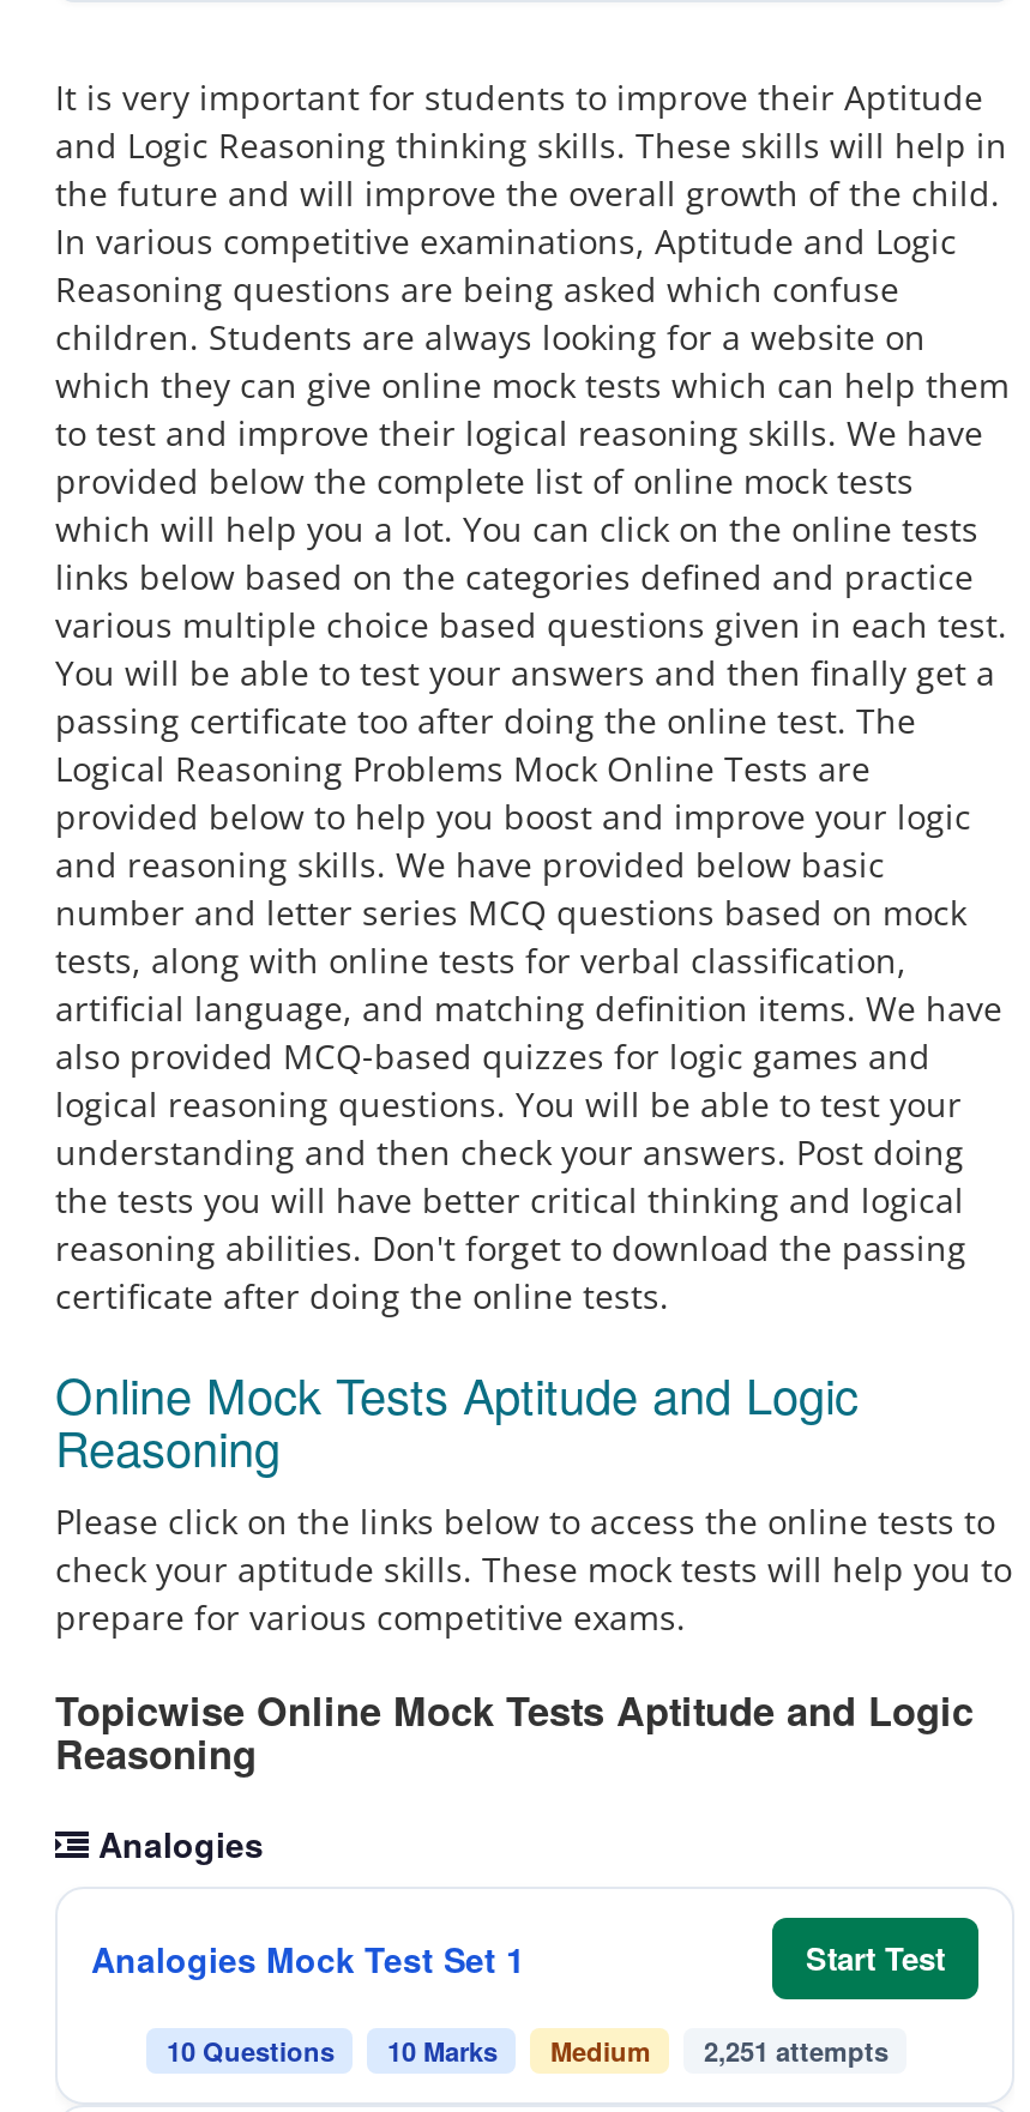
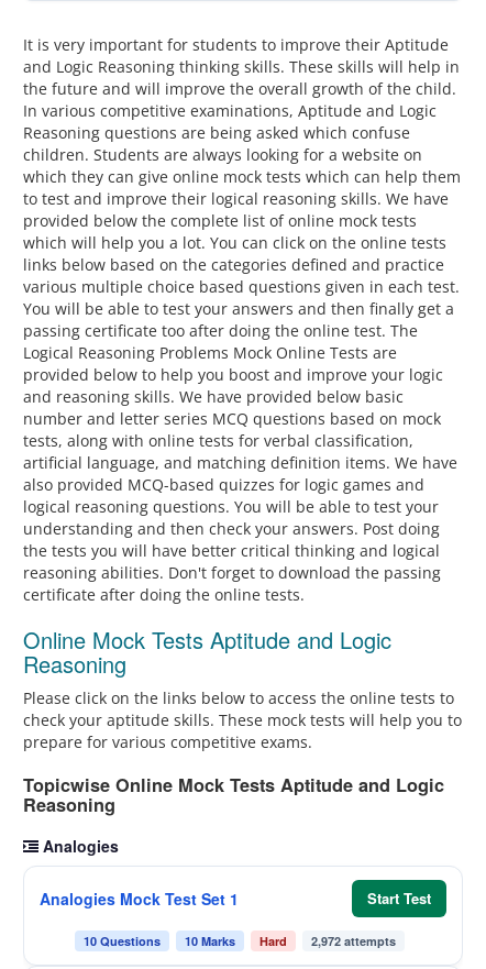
- Medium
- 2,251 attempts
+ Hard
+ 2,972 attempts
